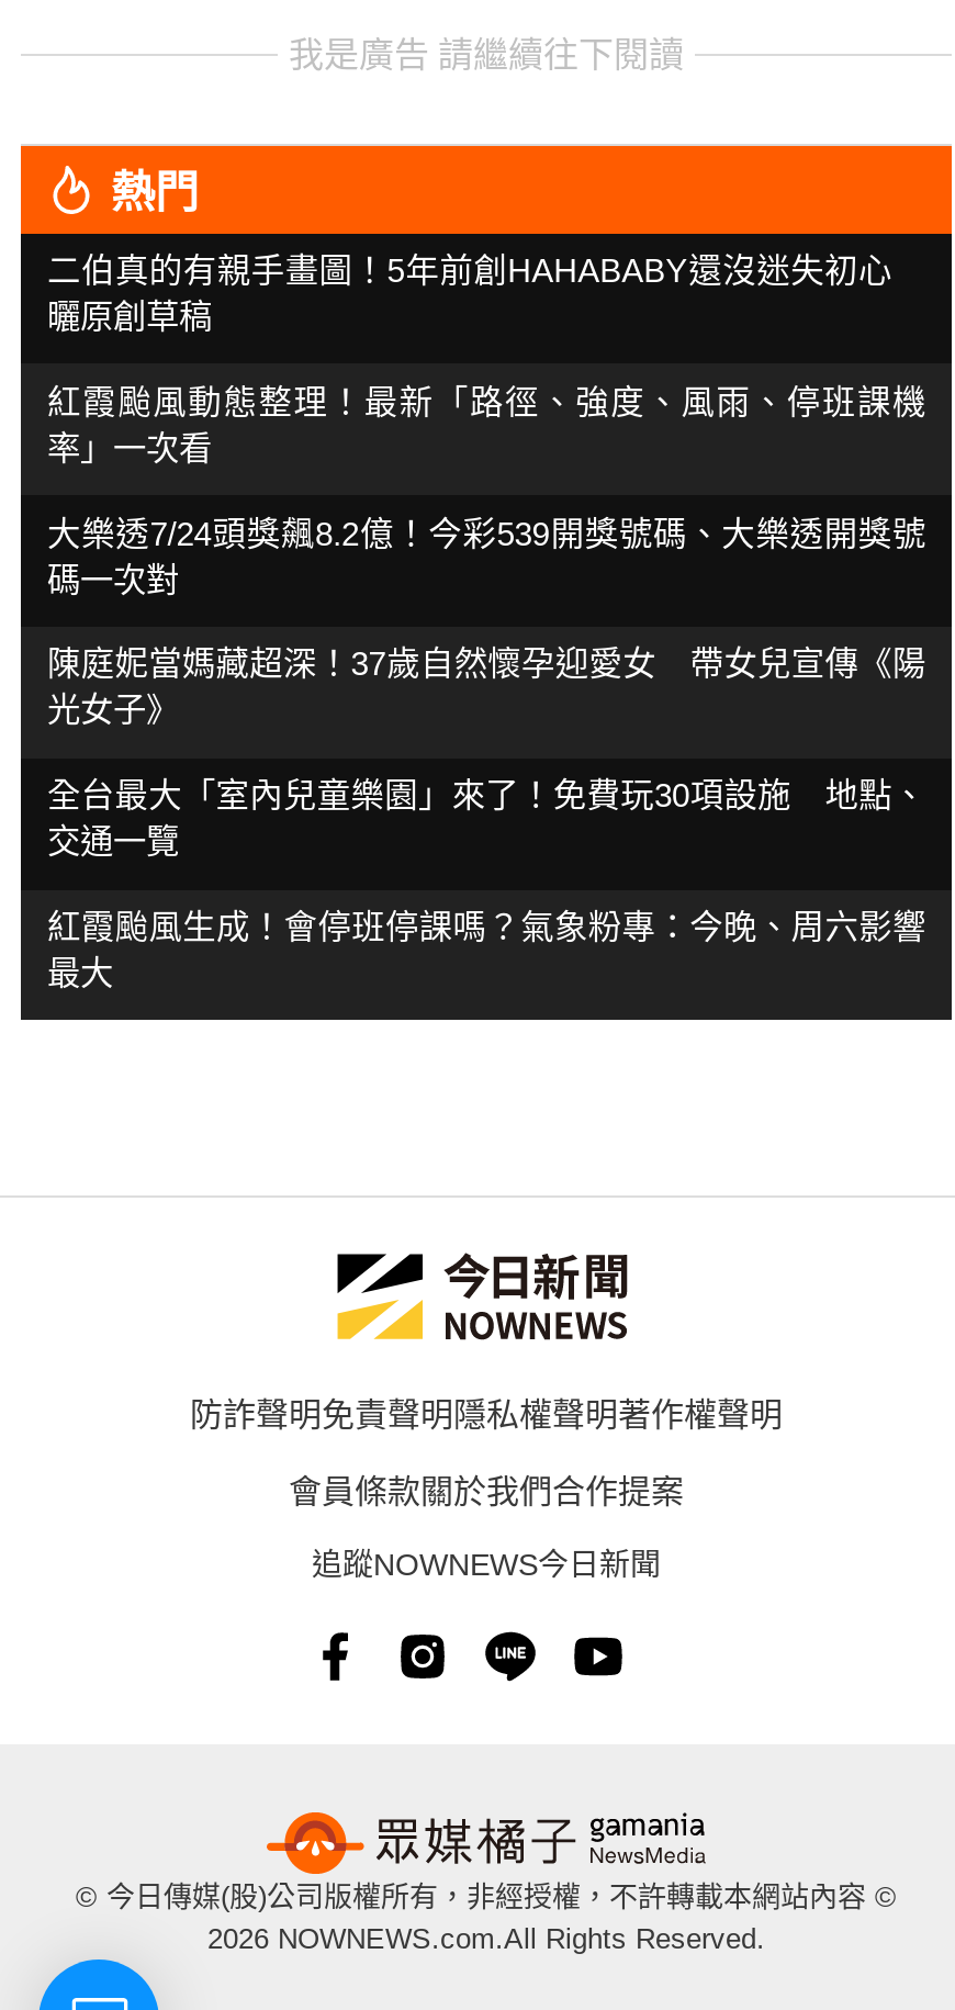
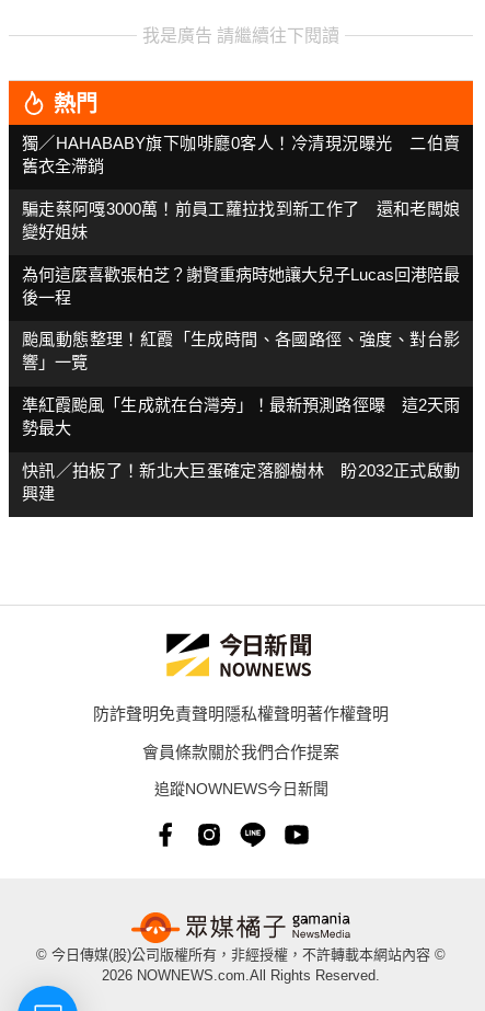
- 二伯真的有親手畫圖！5年前創HAHABABY還沒迷失初心
- 曬原創草稿
+ 獨／HAHABABY旗下咖啡廳0客人！冷清現況曝光 二伯賣
+ 舊衣全滯銷

- 紅霞颱風動態整理！最新「路徑、強度、風雨、停班課機
- 率」一次看
+ 騙走蔡阿嘎3000萬！前員工蘿拉找到新工作了 還和老闆娘
+ 變好姐妹

- 大樂透7/24頭獎飆8.2億！今彩539開獎號碼、大樂透開獎號
- 碼一次對
+ 為何這麼喜歡張柏芝？謝賢重病時她讓大兒子Lucas回港陪最
+ 後一程

- 陳庭妮當媽藏超深！37歲自然懷孕迎愛女 帶女兒宣傳《陽
- 光女子》
+ 颱風動態整理！紅霞「生成時間、各國路徑、強度、對台影
+ 響」一覽

- 全台最大「室內兒童樂園」來了！免費玩30項設施 地點、
- 交通一覽
+ 準紅霞颱風「生成就在台灣旁」！最新預測路徑曝 這2天雨
+ 勢最大

- 紅霞颱風生成！會停班停課嗎？氣象粉專：今晚、周六影響
- 最大
+ 快訊／拍板了！新北大巨蛋確定落腳樹林 盼2032正式啟動
+ 興建
